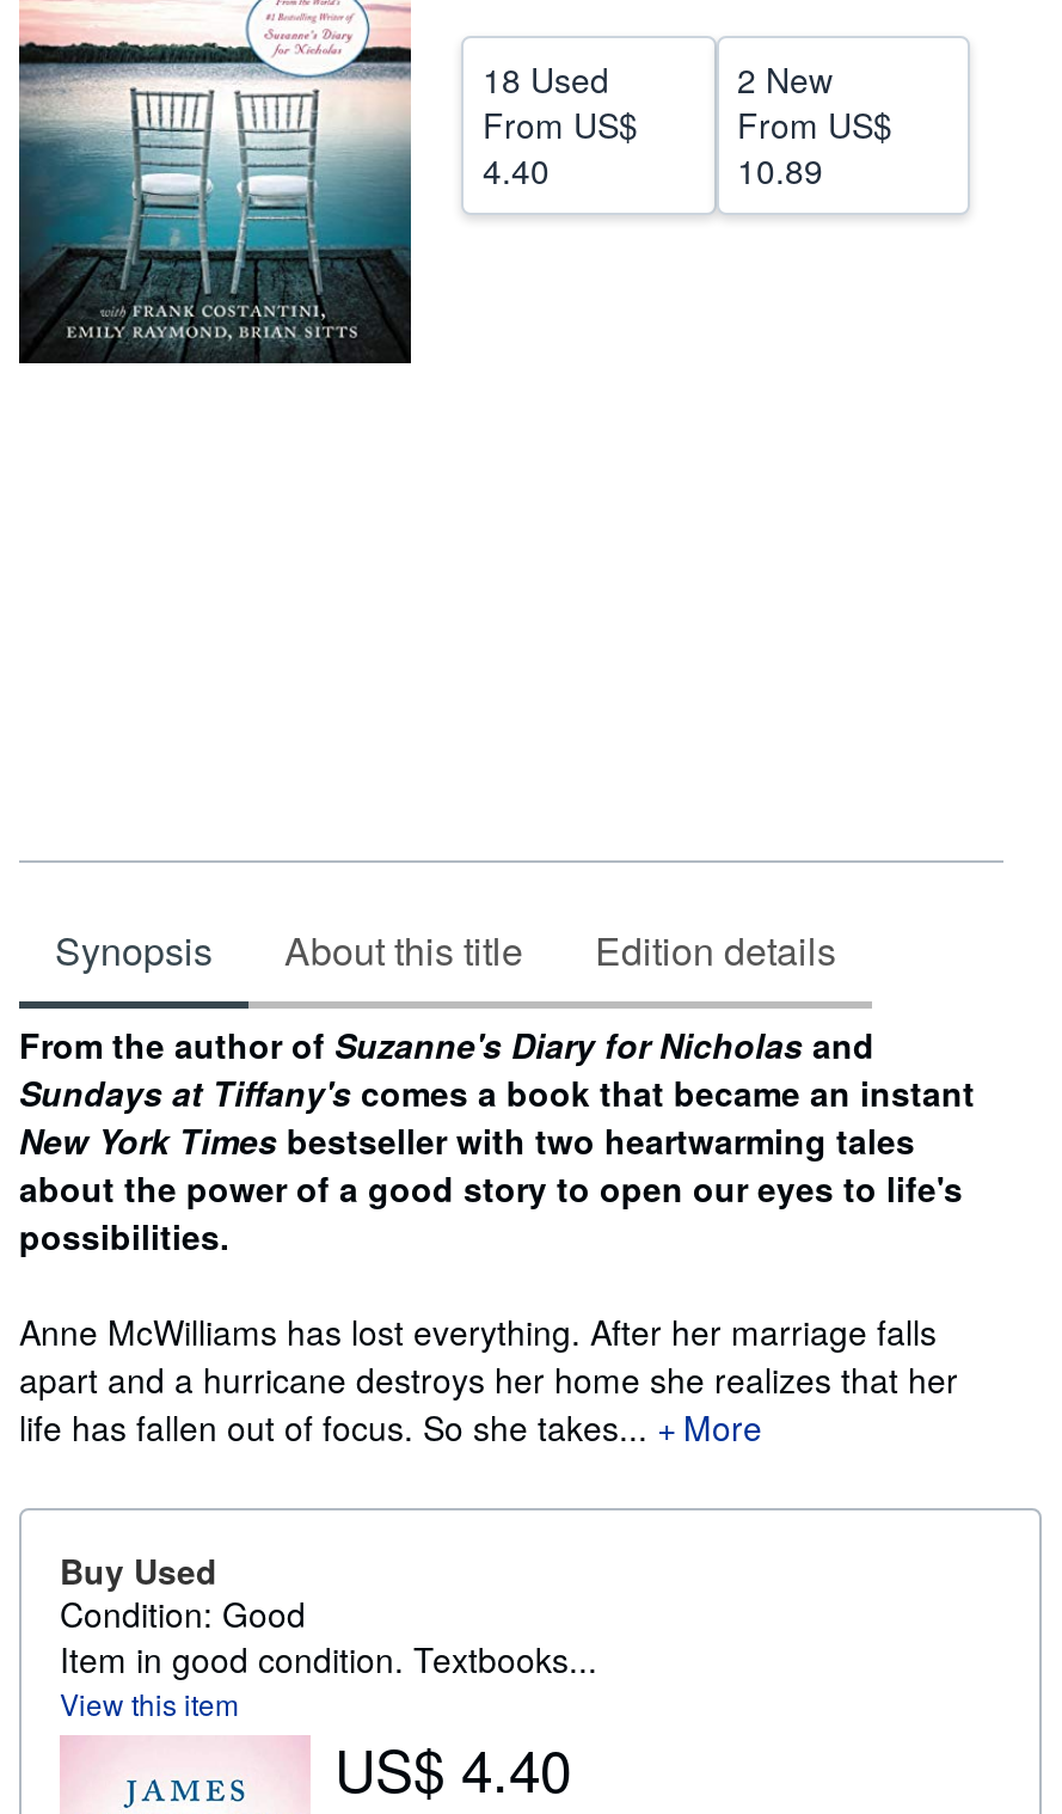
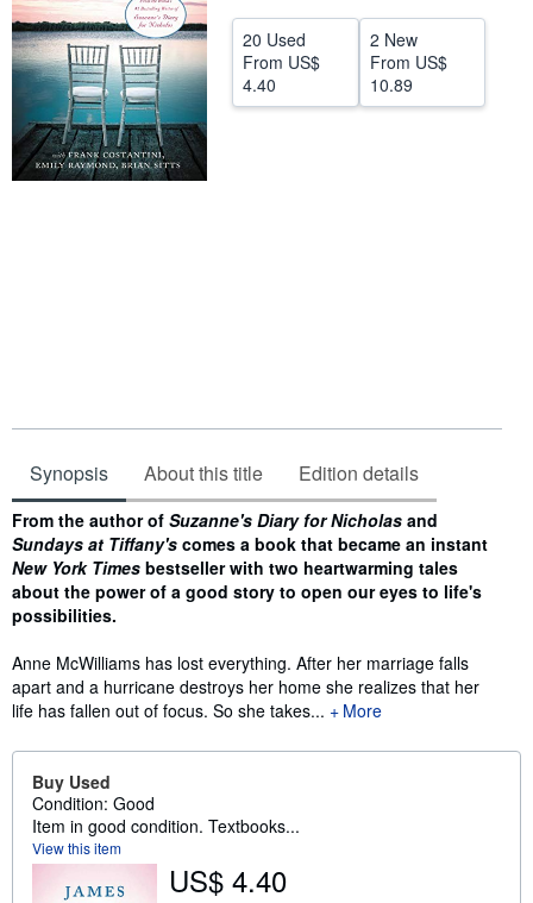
- 18 Used
+ 20 Used
